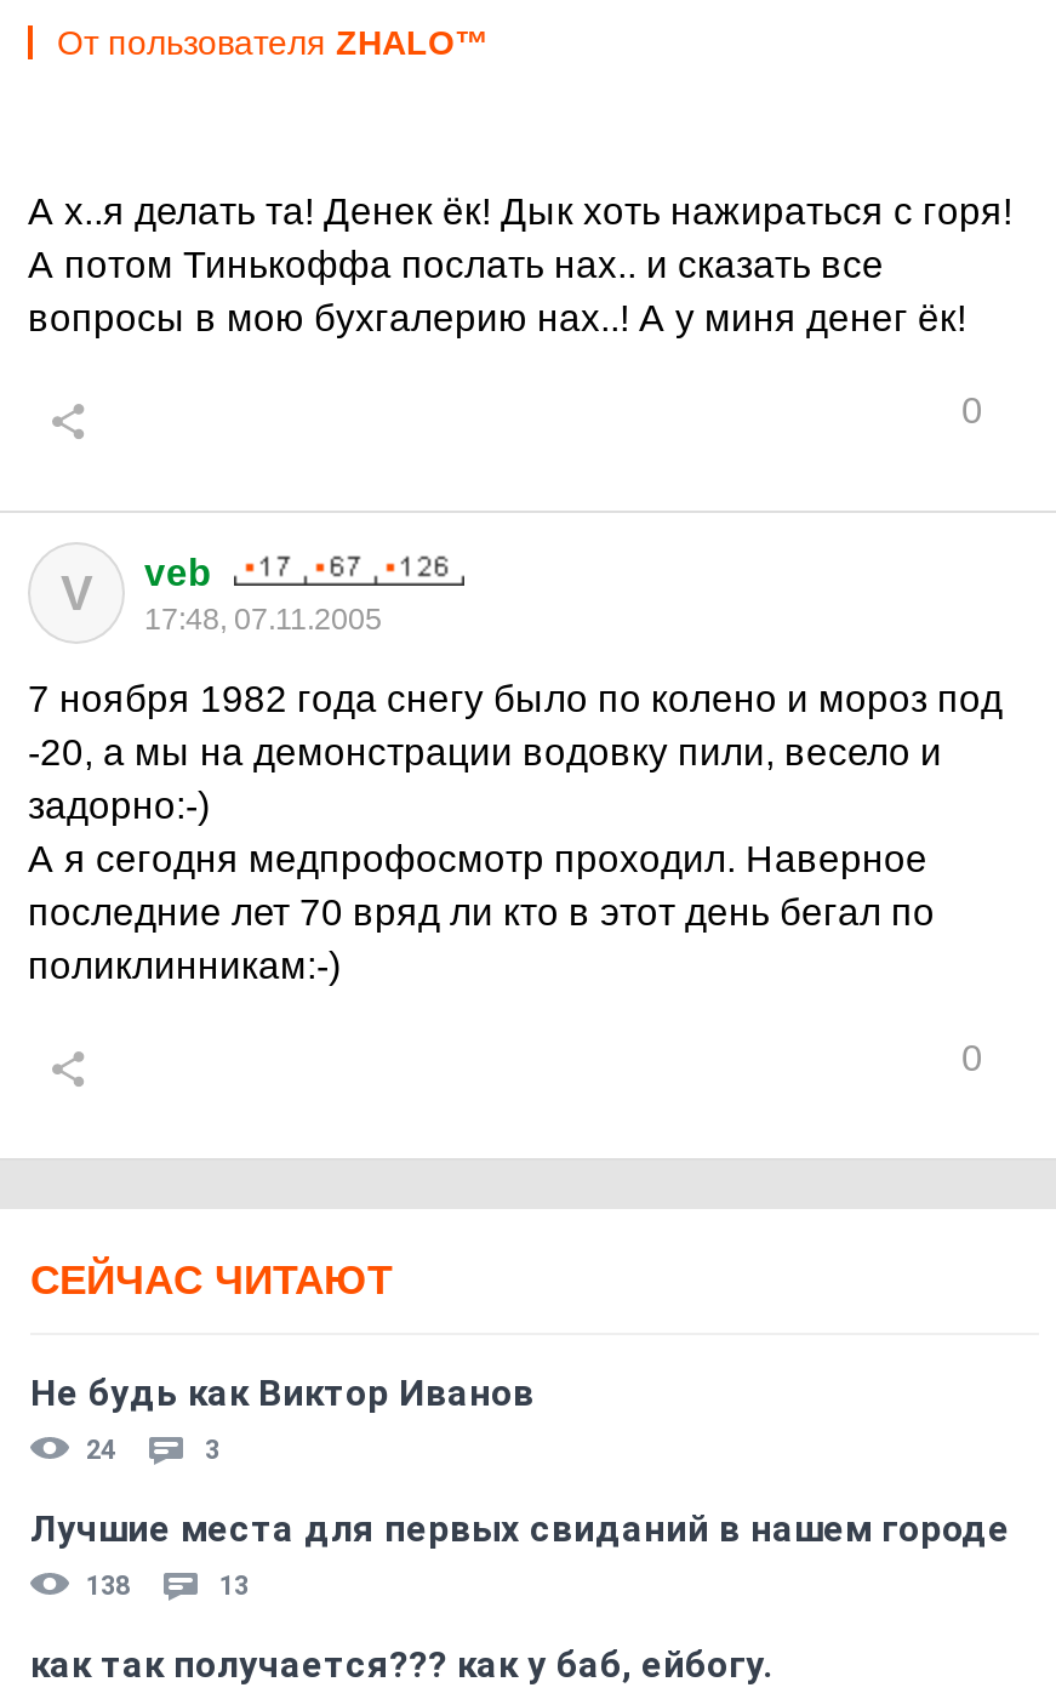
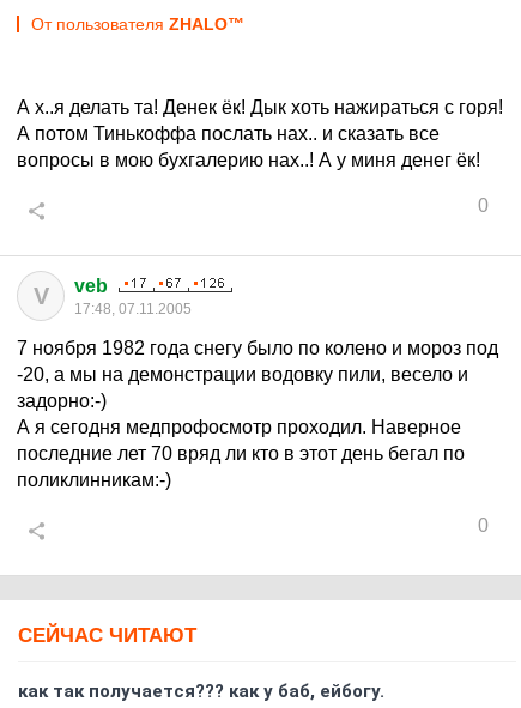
- Не будь как Виктор Иванов
- 24
- 3
- Лучшие места для первых свиданий в нашем городе
- 138
- 13
